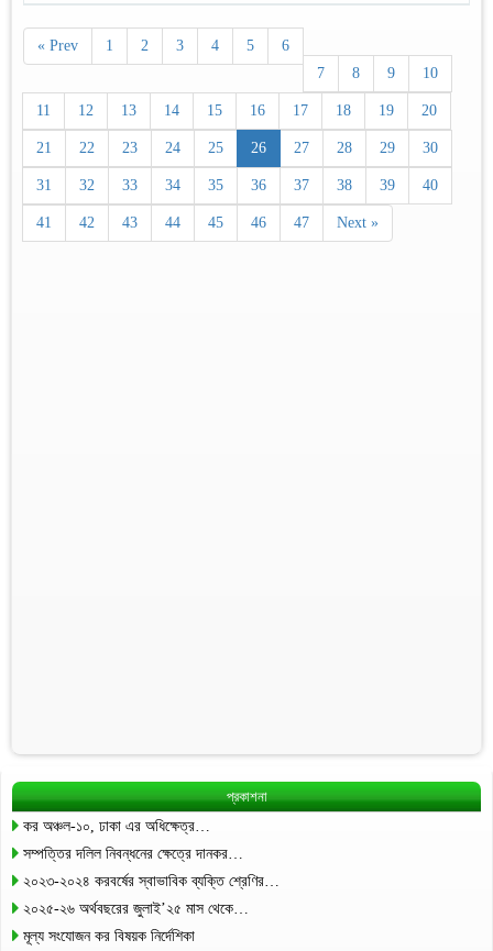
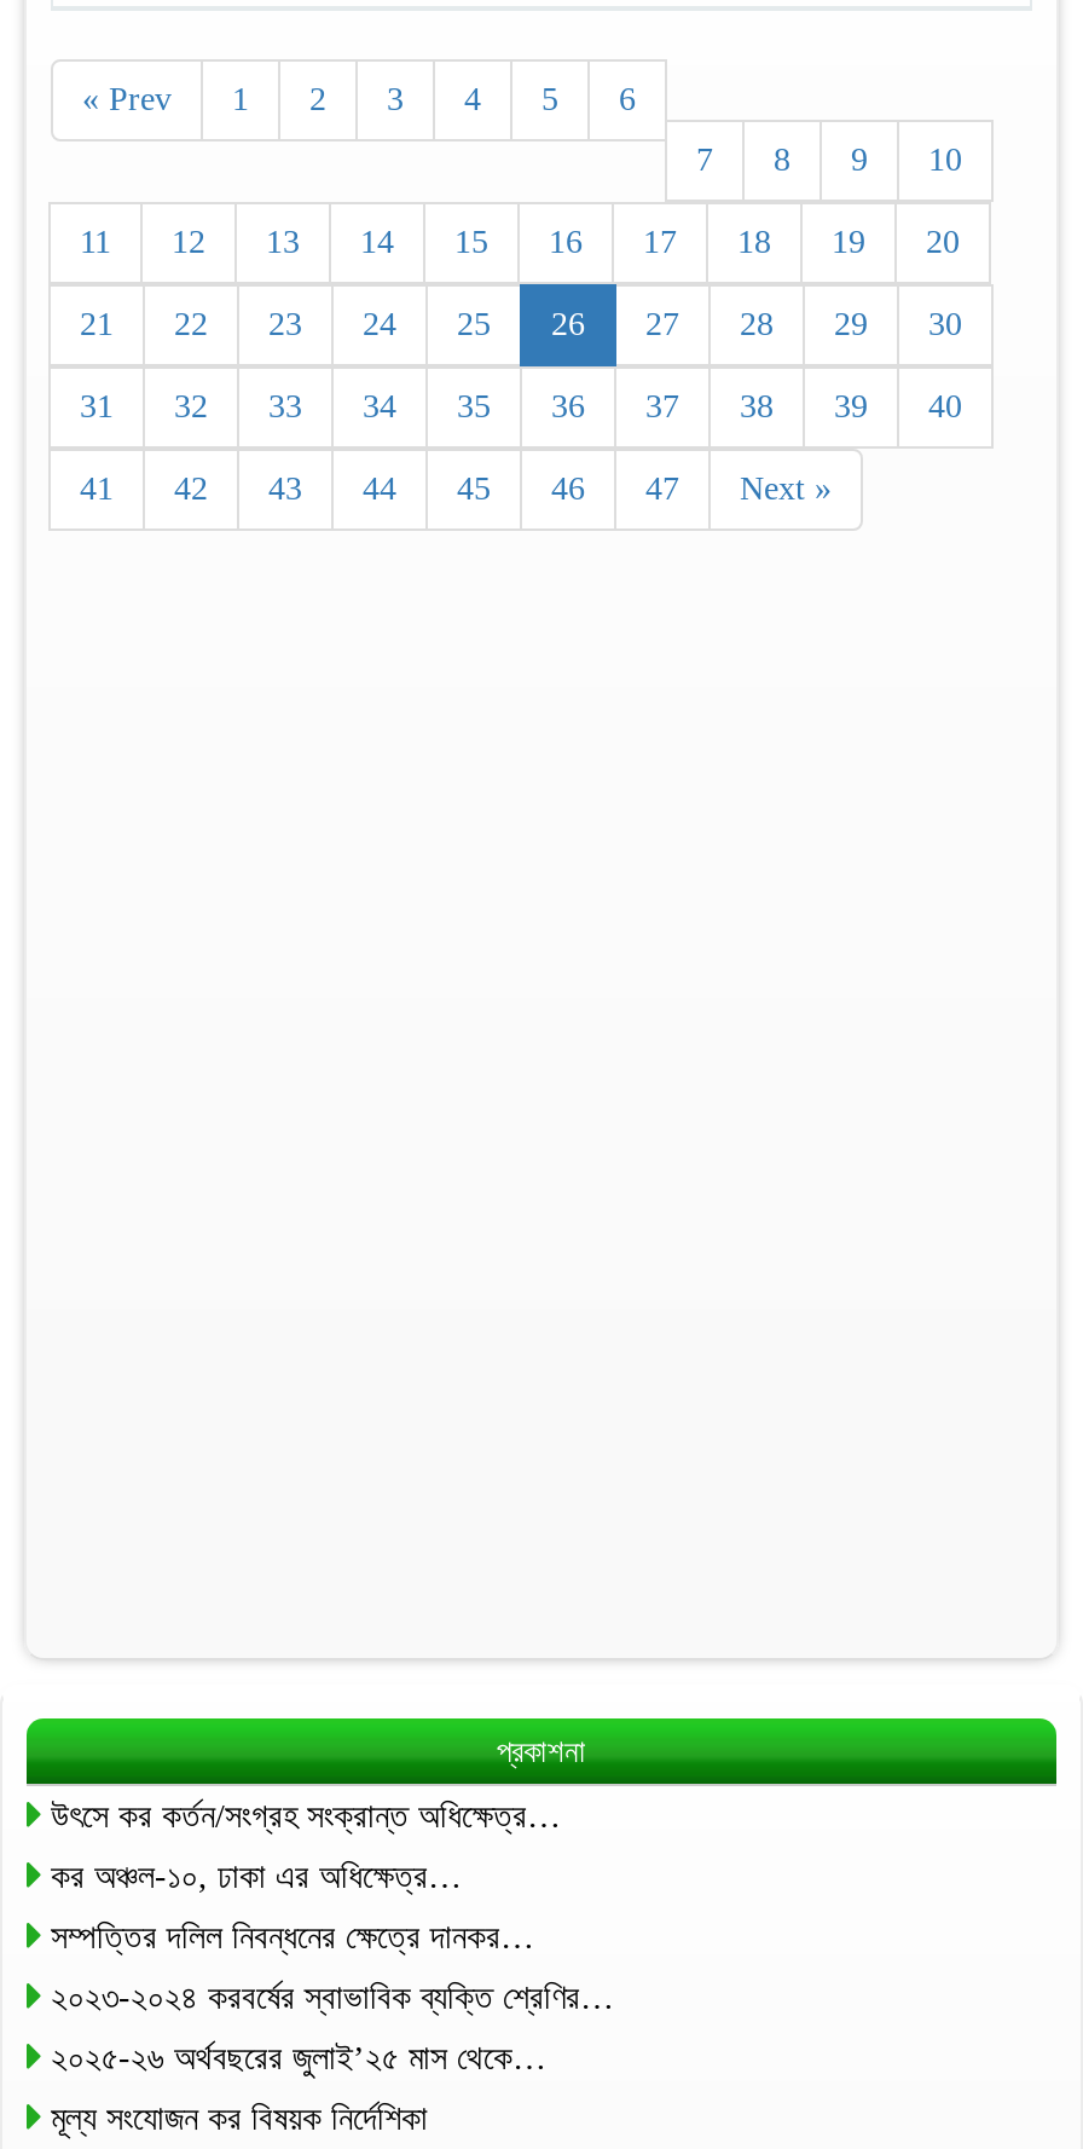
+ উৎসে কর কর্তন/সংগ্রহ সংক্রান্ত অধিক্ষেত্র…
